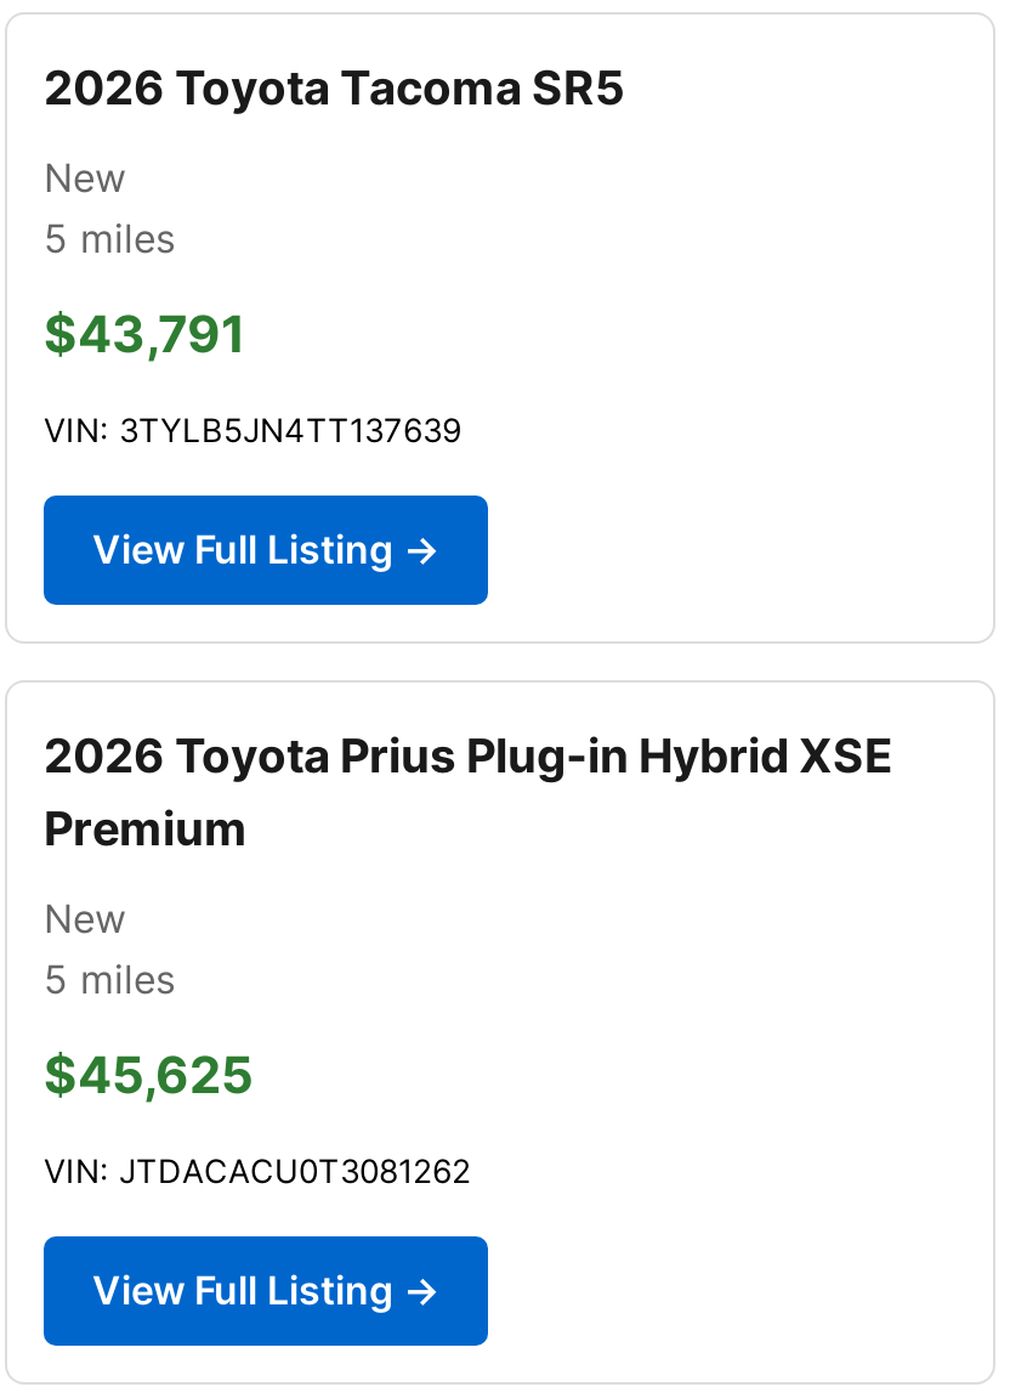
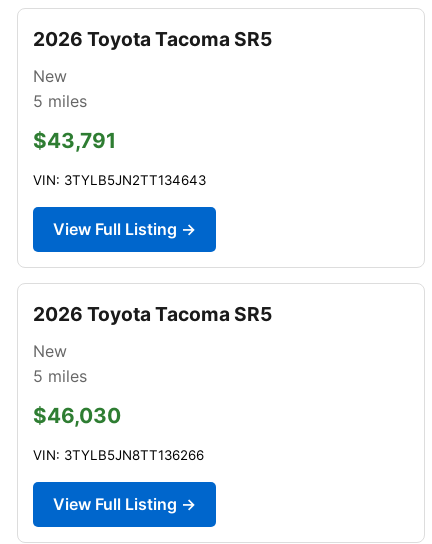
- VIN: 3TYLB5JN4TT137639
+ VIN: 3TYLB5JN2TT134643

- 2026 Toyota Prius Plug-in Hybrid XSE
- Premium
+ 2026 Toyota Tacoma SR5

- $45,625
+ $46,030

- VIN: JTDACACU0T3081262
+ VIN: 3TYLB5JN8TT136266
